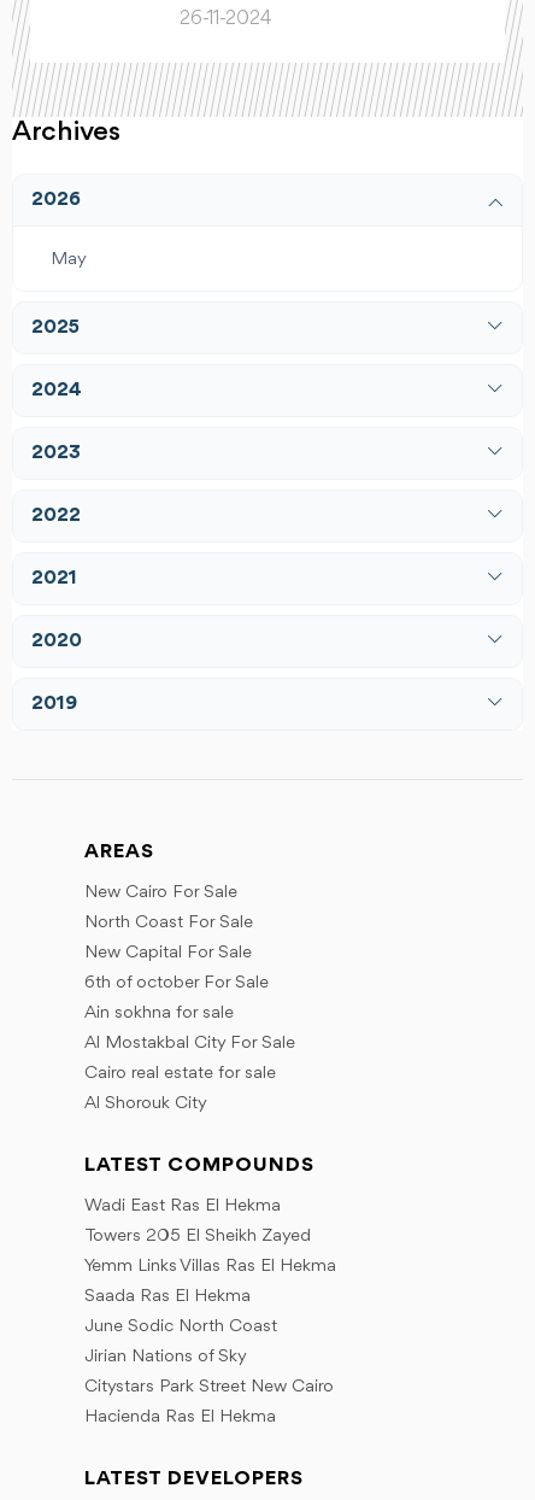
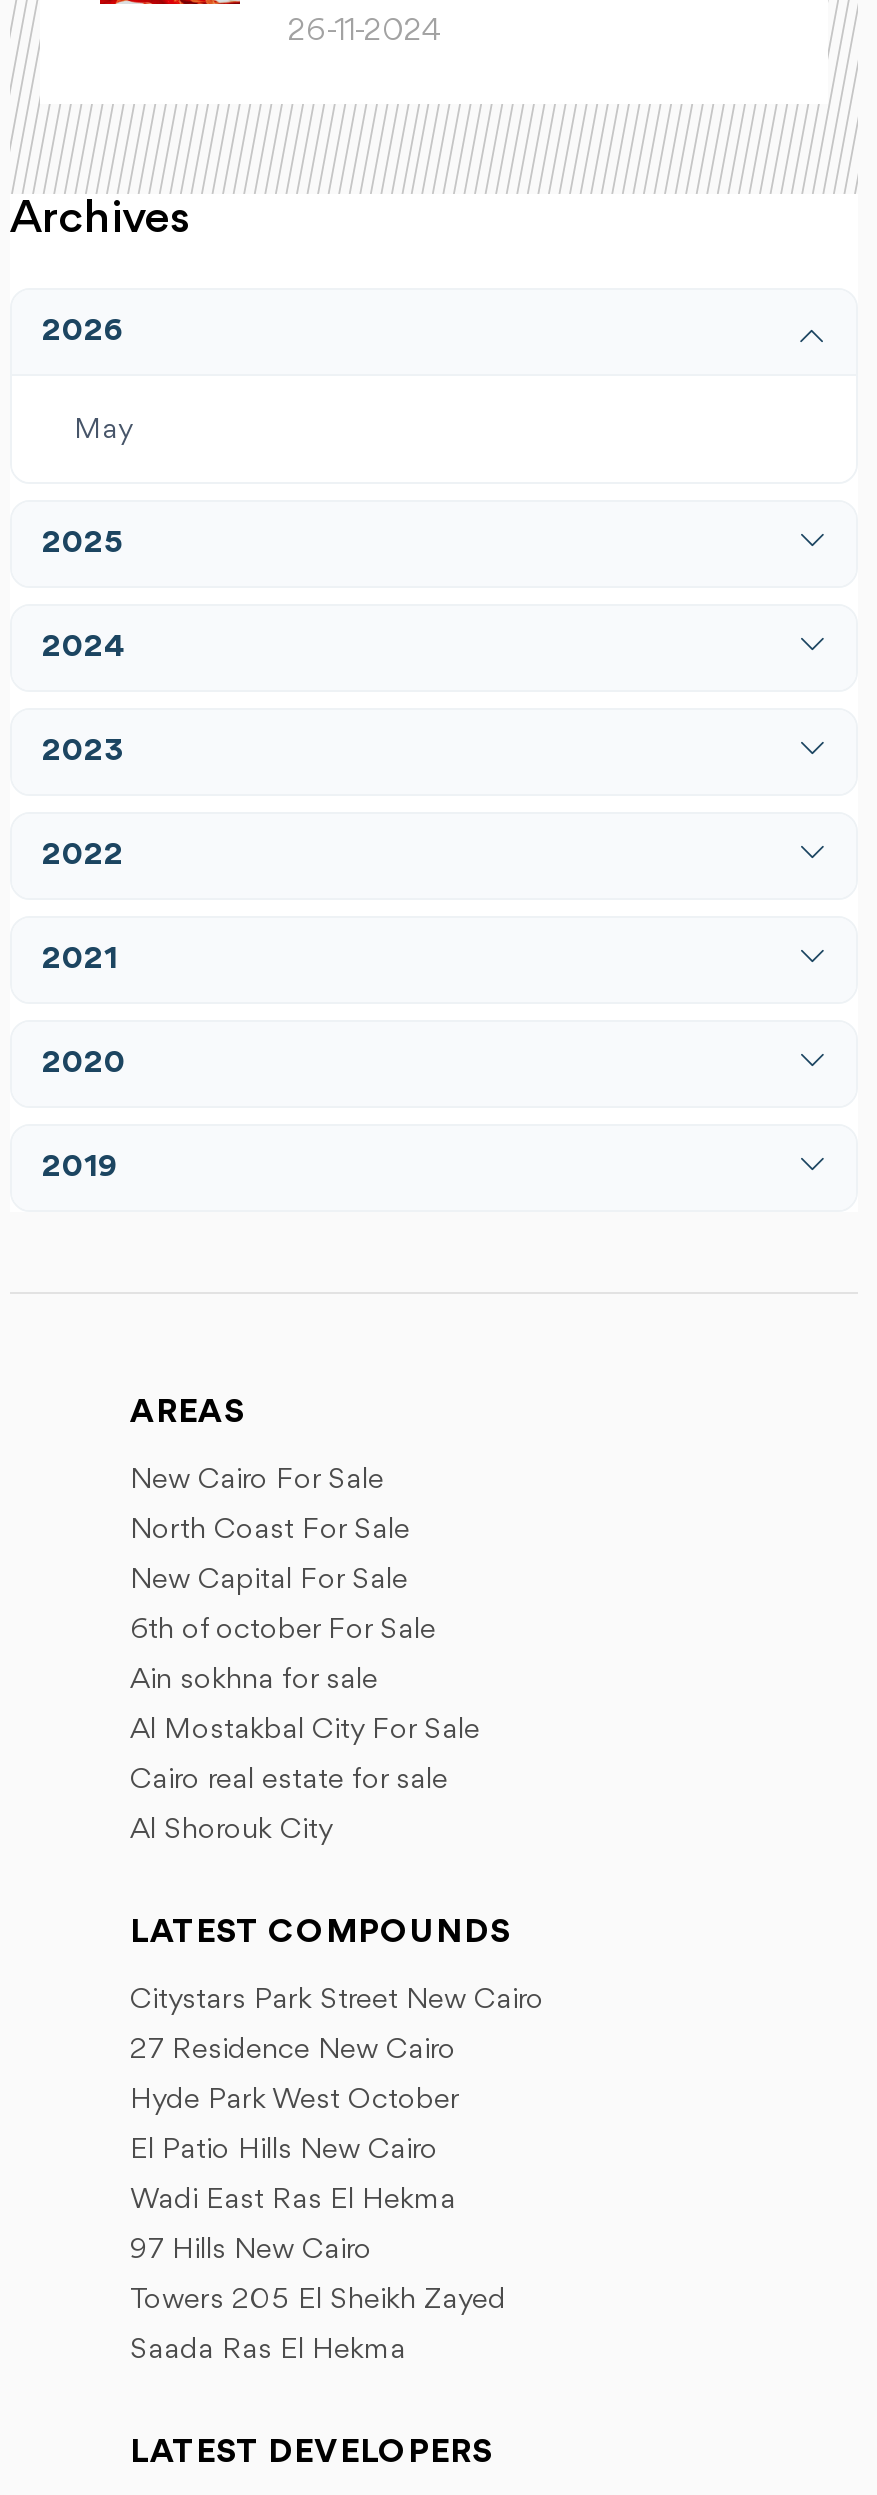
+ 27 Residence New Cairo
+ Hyde Park West October
+ El Patio Hills New Cairo

moved down: Wadi East Ras El Hekma

+ 97 Hills New Cairo

moved down: Towers 205 El Sheikh Zayed

- Yemm Links Villas Ras El Hekma

moved down: Saada Ras El Hekma

- June Sodic North Coast
- Jirian Nations of Sky
- Hacienda Ras El Hekma

moved up: Citystars Park Street New Cairo
